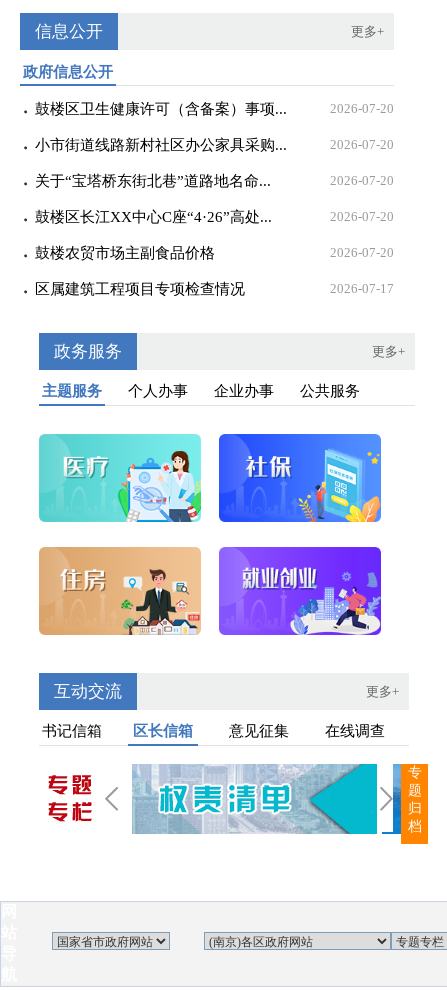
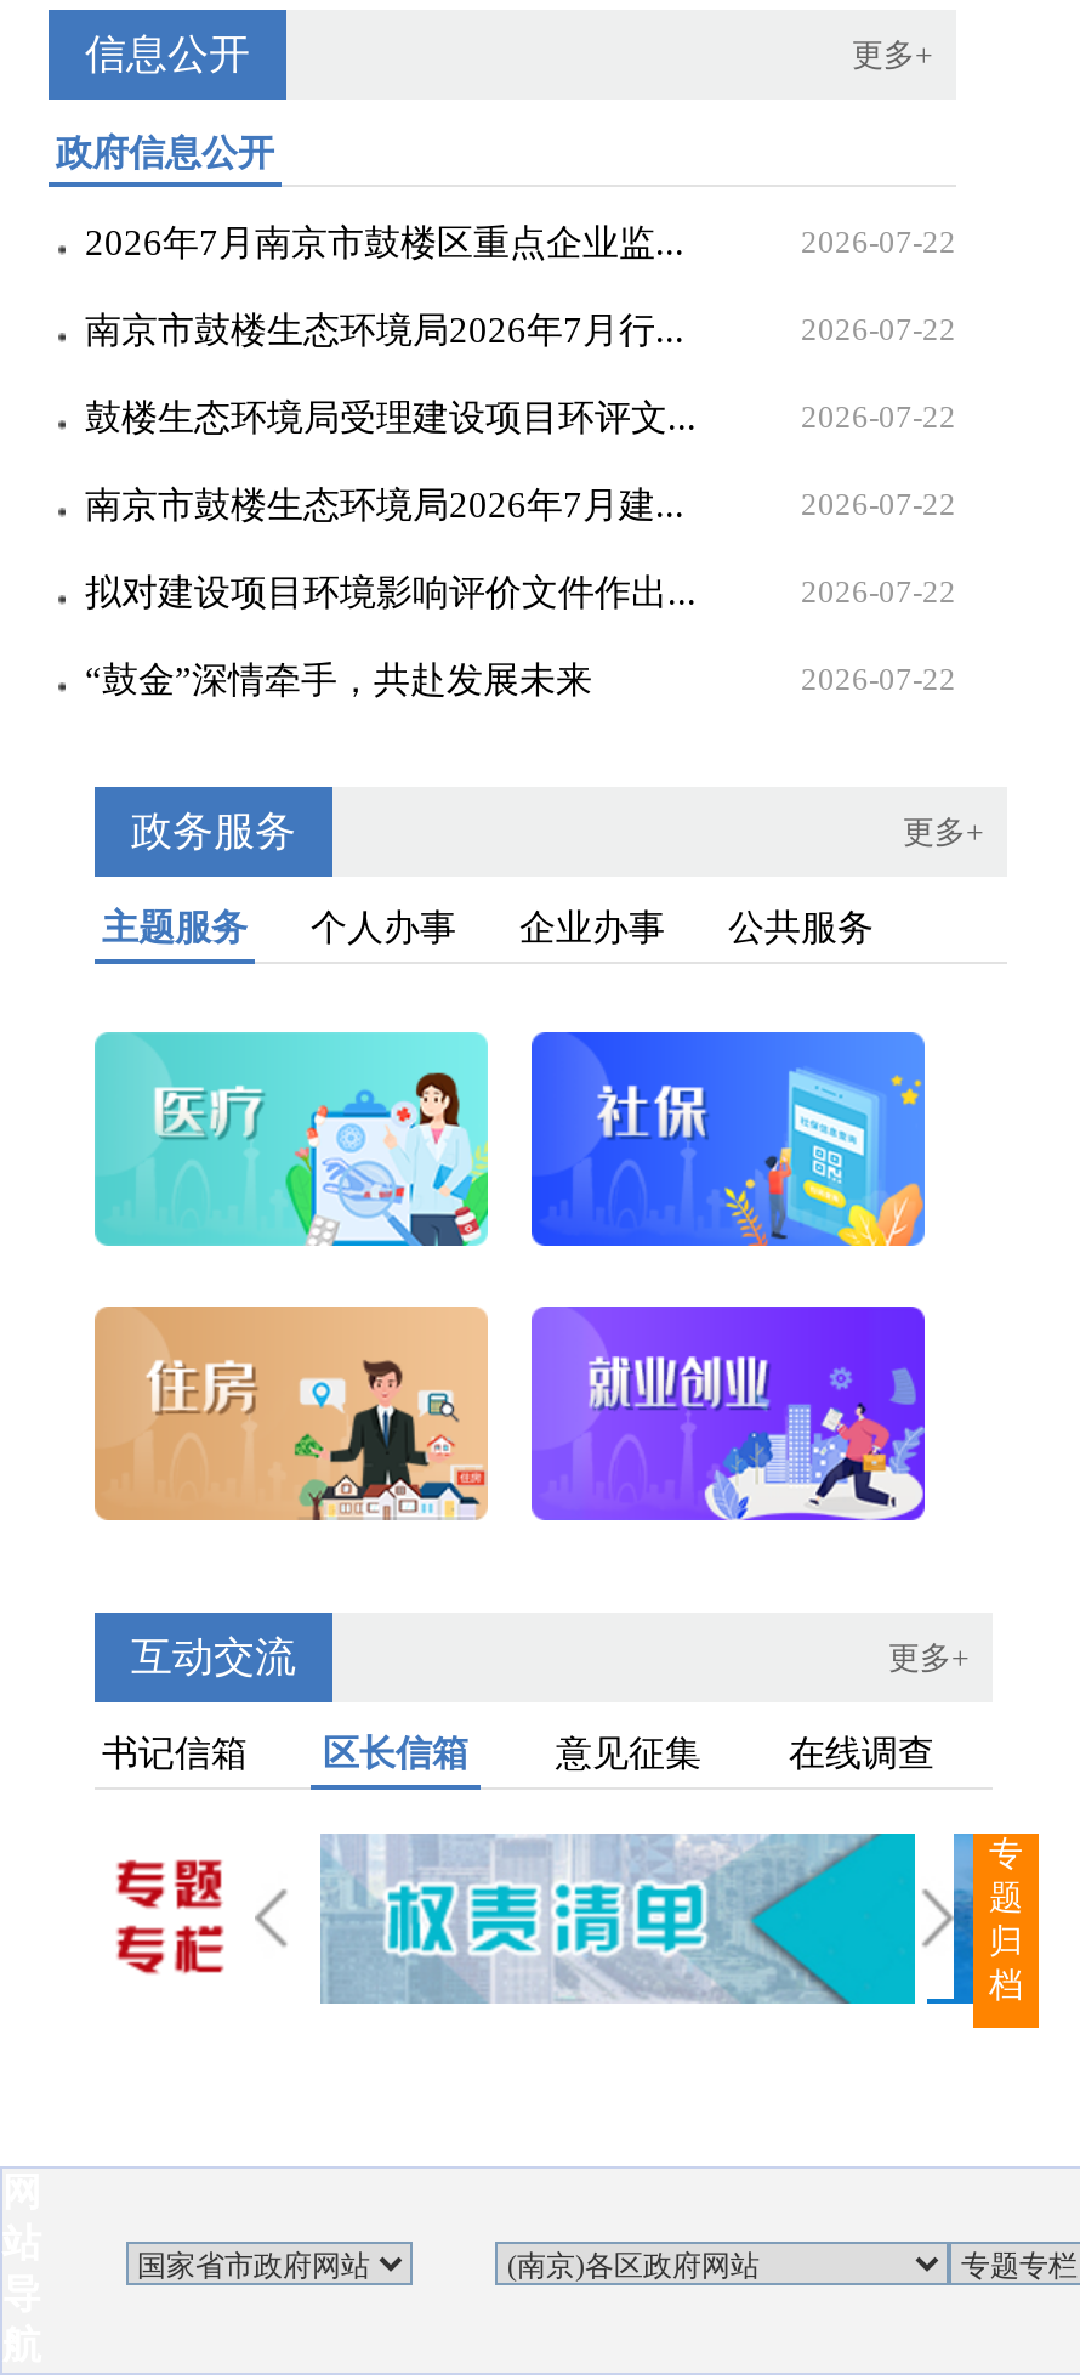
- 鼓楼区卫生健康许可（含备案）事项...
- 2026-07-20
+ 2026年7月南京市鼓楼区重点企业监...
+ 2026-07-22

- 小市街道线路新村社区办公家具采购...
- 2026-07-20
+ 南京市鼓楼生态环境局2026年7月行...
+ 2026-07-22

- 关于“宝塔桥东街北巷”道路地名命...
- 2026-07-20
+ 鼓楼生态环境局受理建设项目环评文...
+ 2026-07-22

- 鼓楼区长江XX中心C座“4·26”高处...
- 2026-07-20
+ 南京市鼓楼生态环境局2026年7月建...
+ 2026-07-22

- 鼓楼农贸市场主副食品价格
- 2026-07-20
+ 拟对建设项目环境影响评价文件作出...
+ 2026-07-22

- 区属建筑工程项目专项检查情况
- 2026-07-17
+ “鼓金”深情牵手，共赴发展未来
+ 2026-07-22
